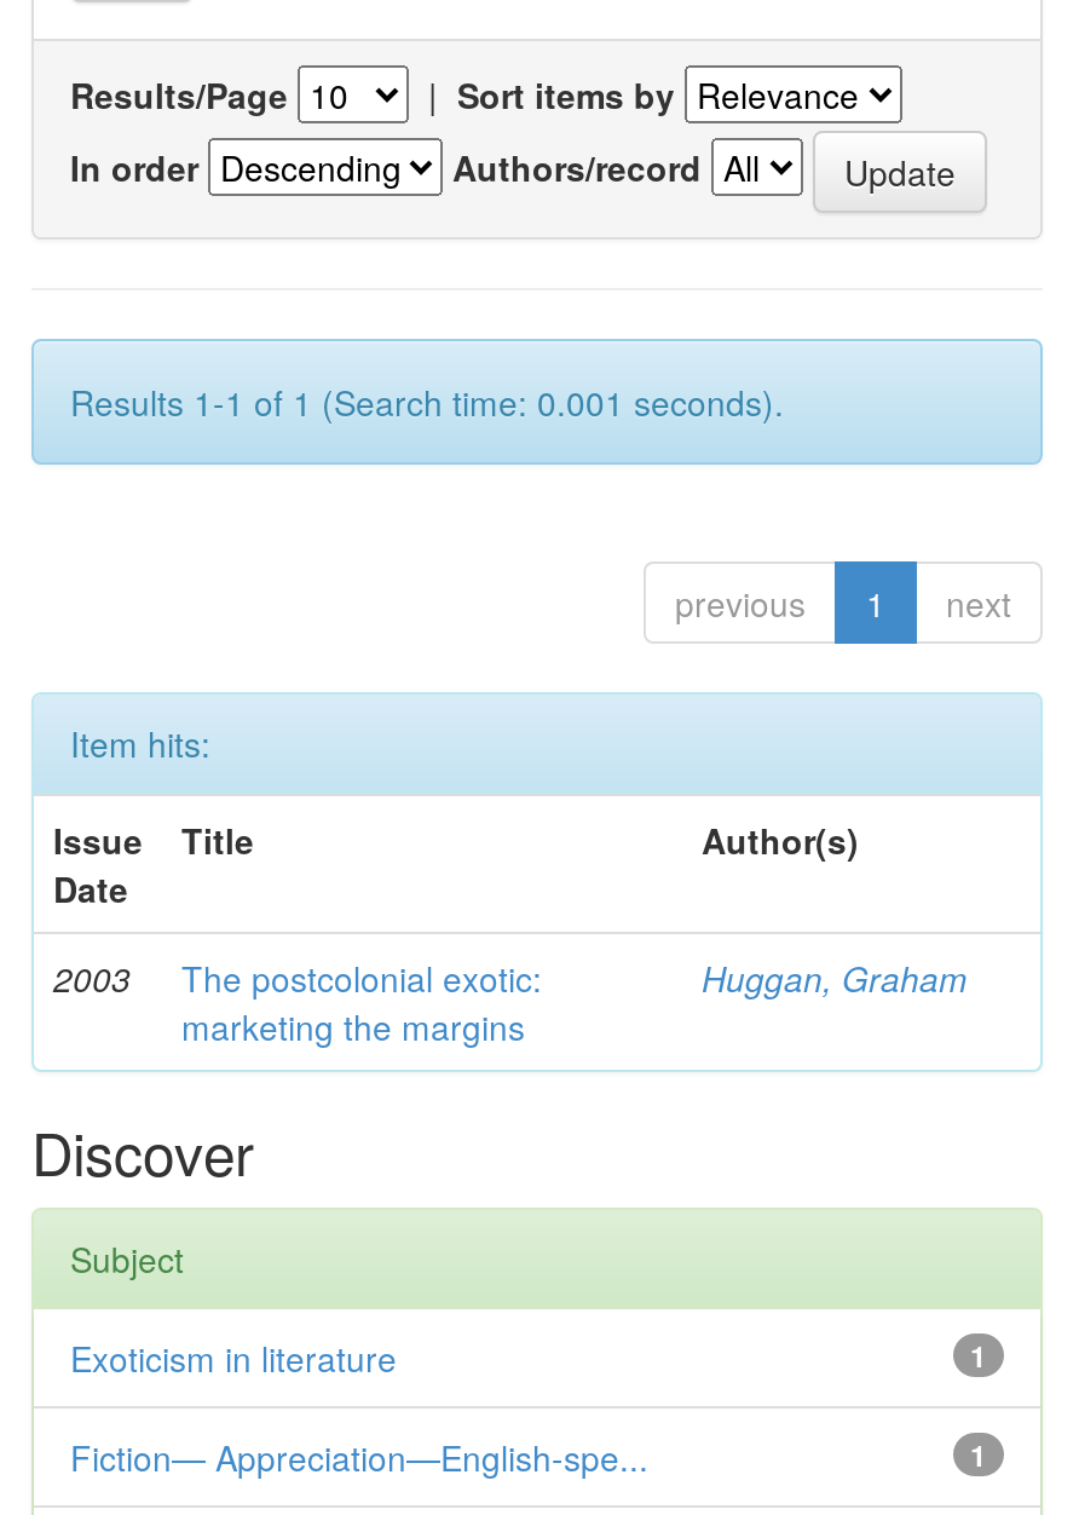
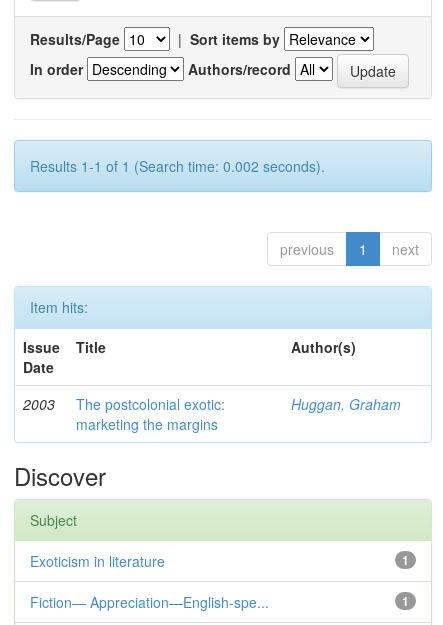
- Results 1-1 of 1 (Search time: 0.001 seconds).
+ Results 1-1 of 1 (Search time: 0.002 seconds).
